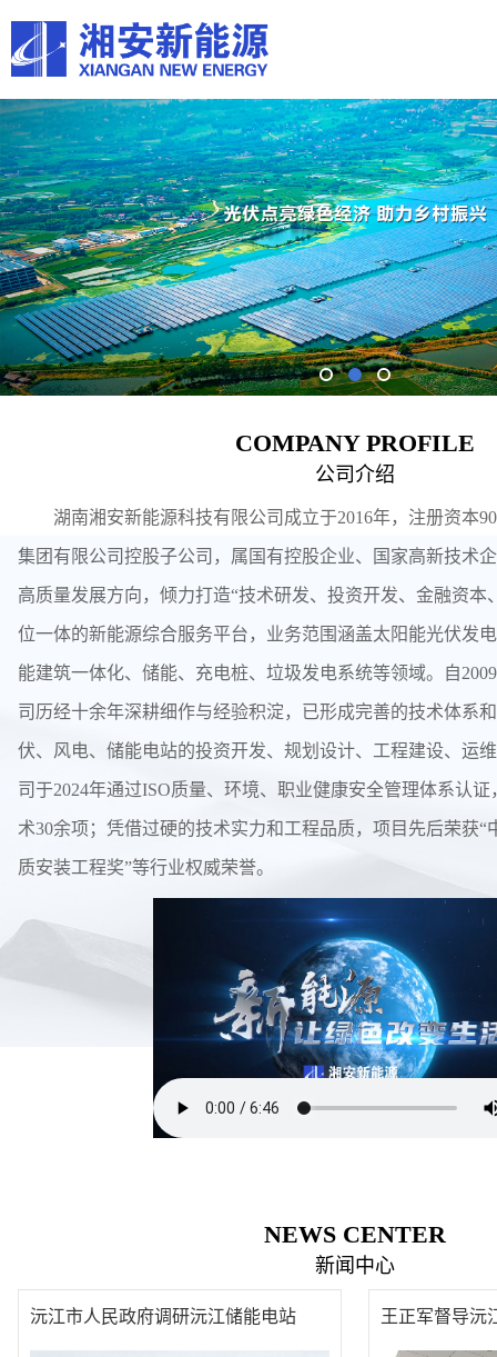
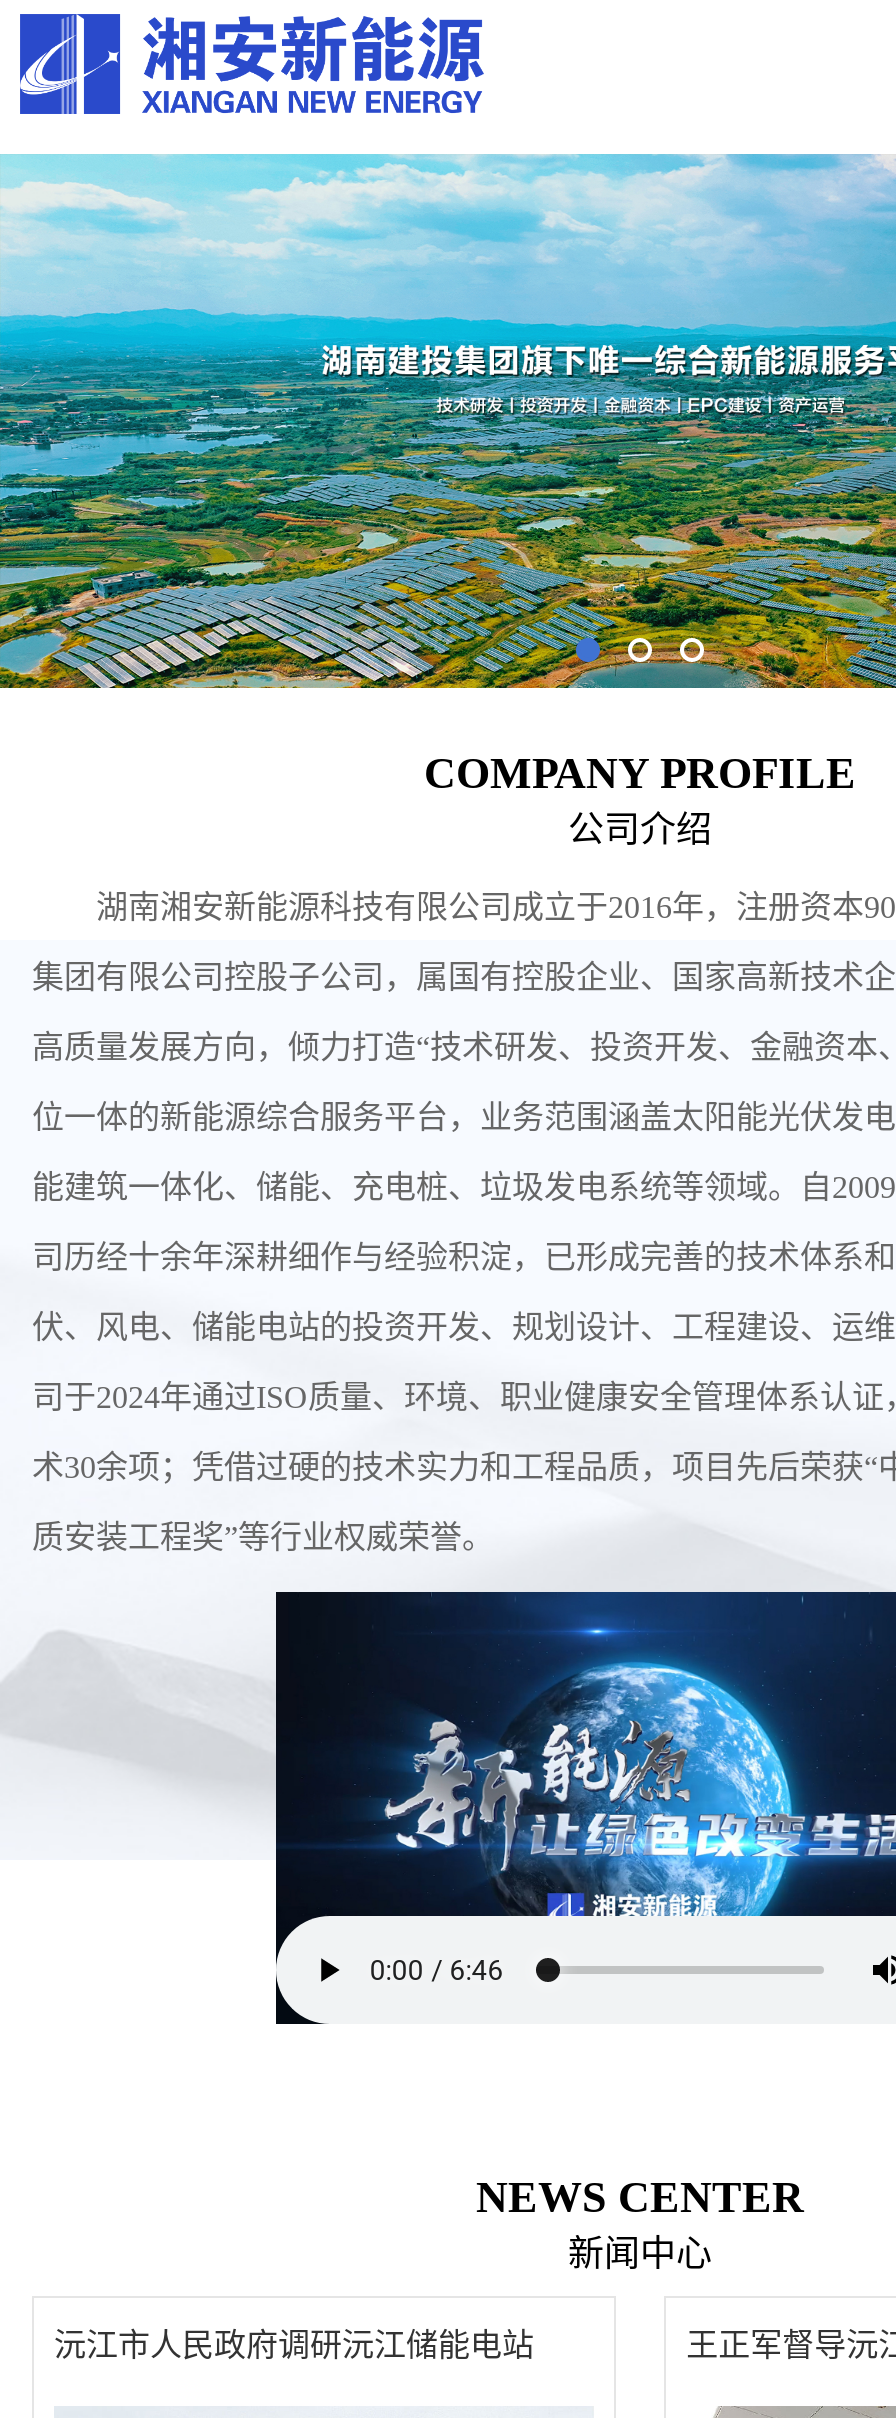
- [image]
+ [image]
